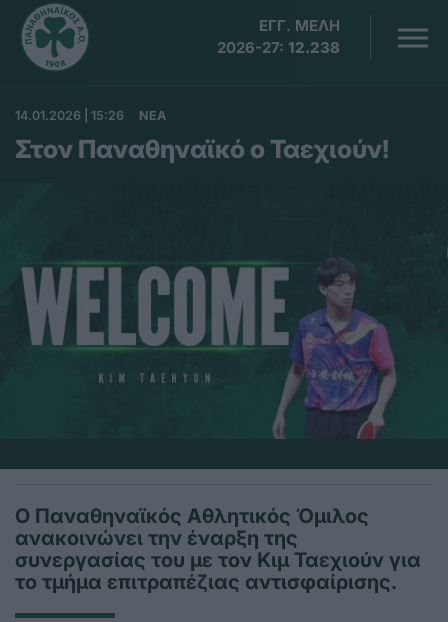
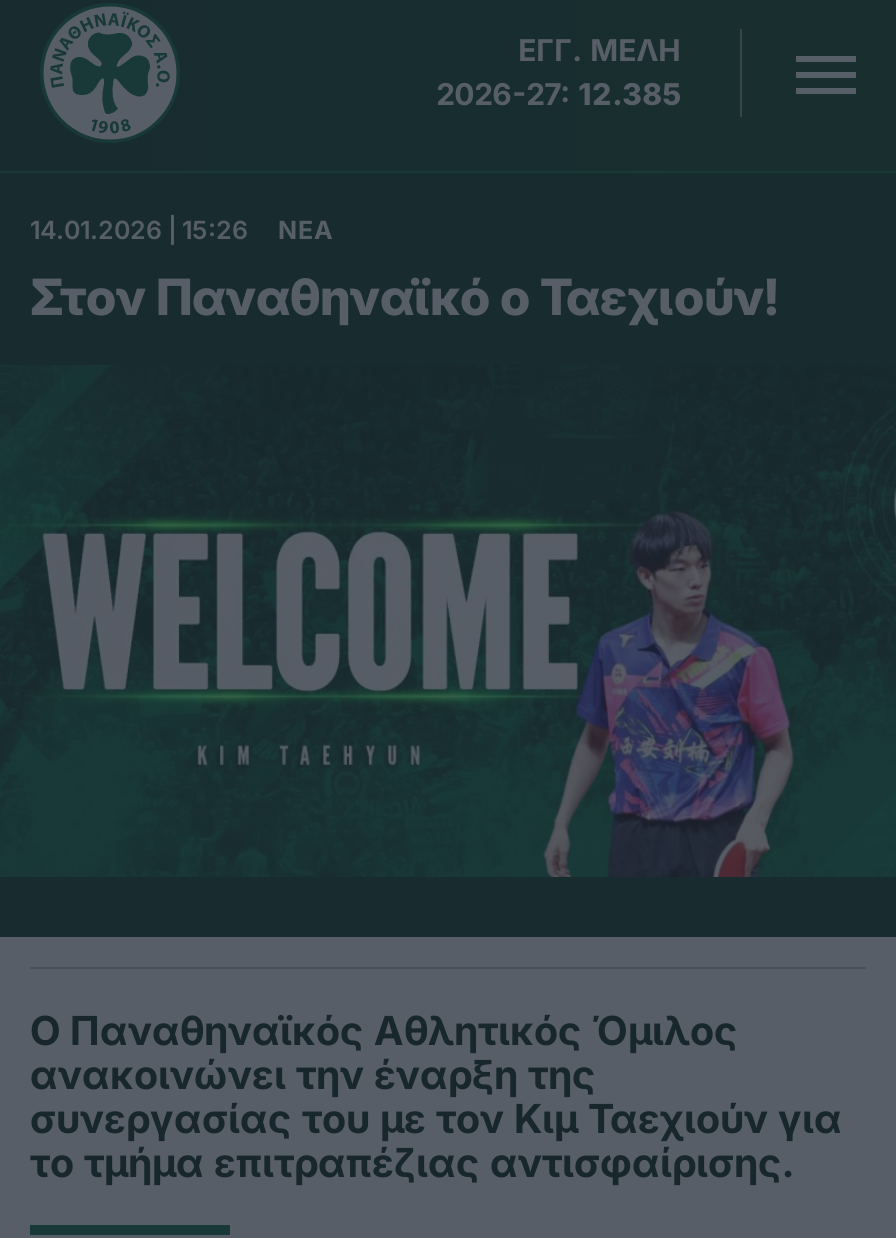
- 2026-27: 12.238
+ 2026-27: 12.385
